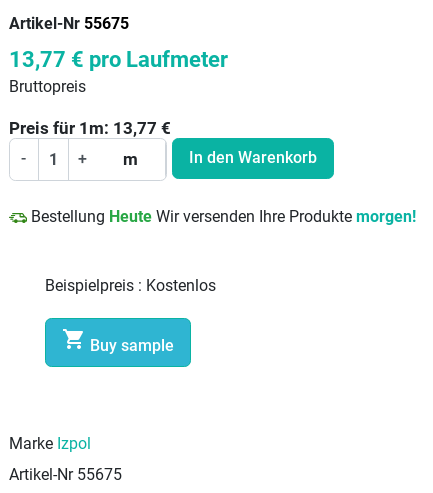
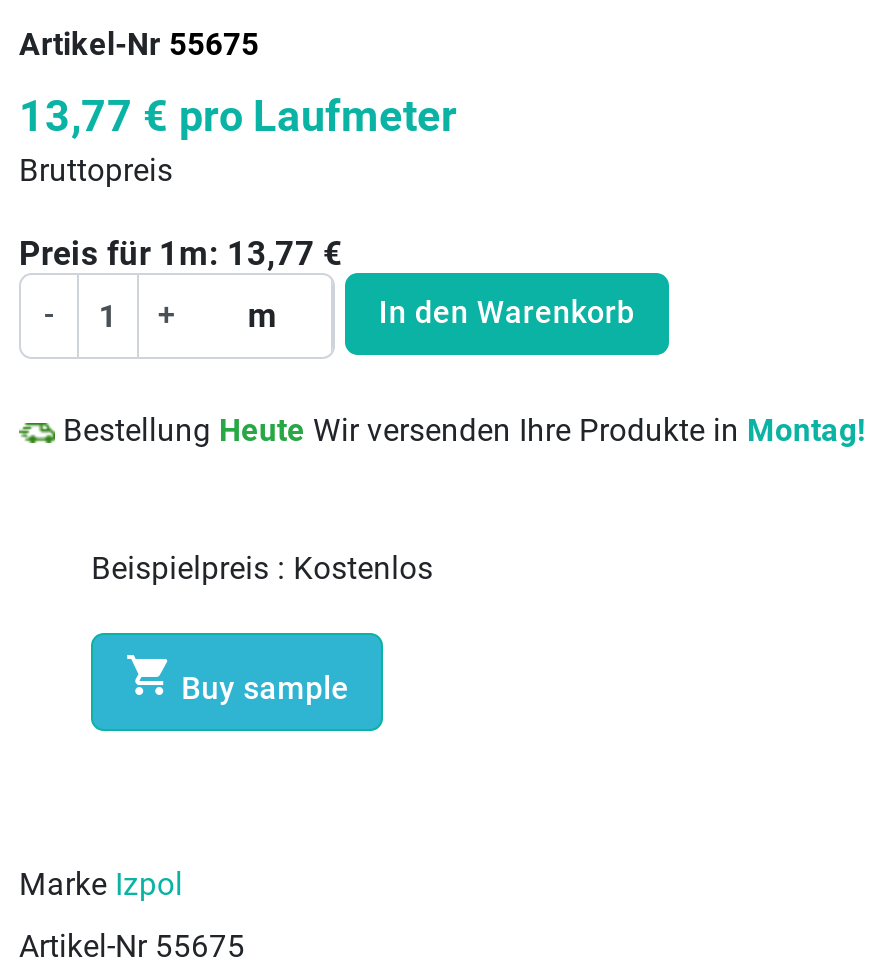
- Bestellung Heute Wir versenden Ihre Produkte morgen!
+ Bestellung Heute Wir versenden Ihre Produkte in Montag!
